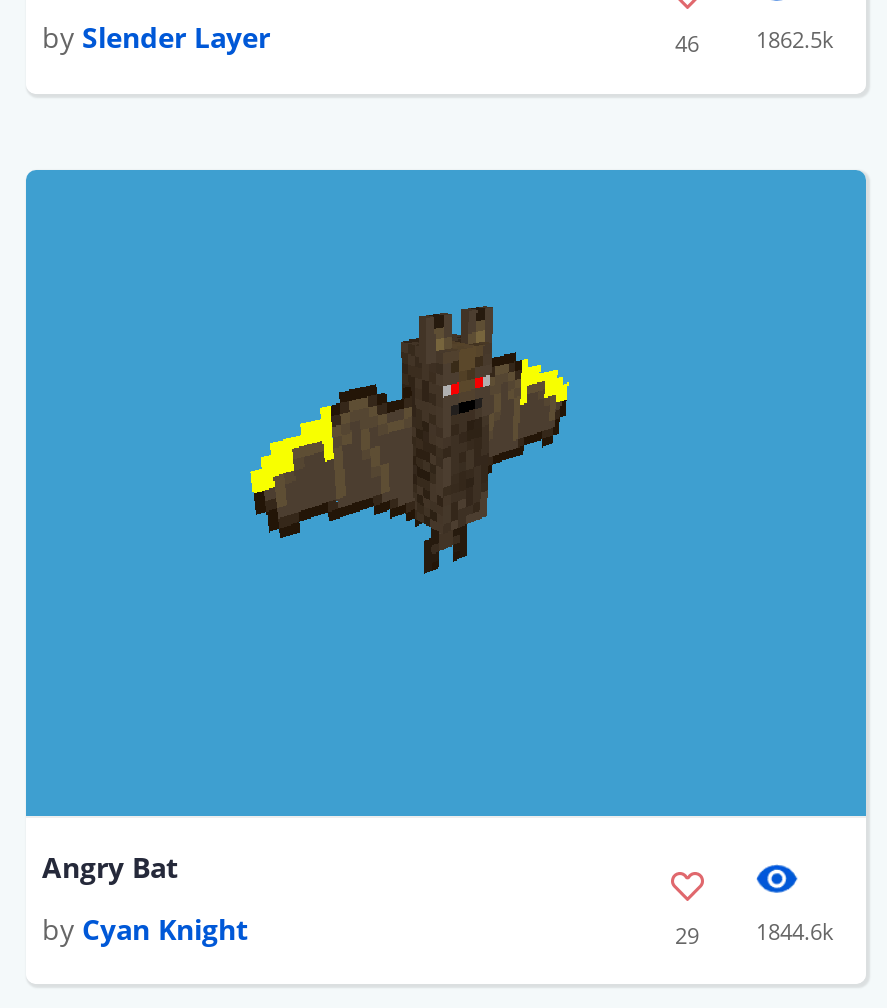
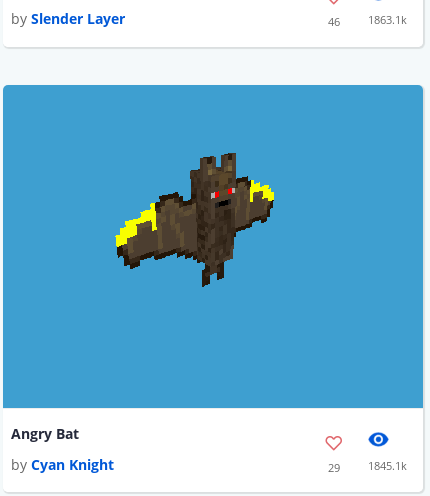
- 46 1862.5k
+ 46 1863.1k

- 29 1844.6k
+ 29 1845.1k
